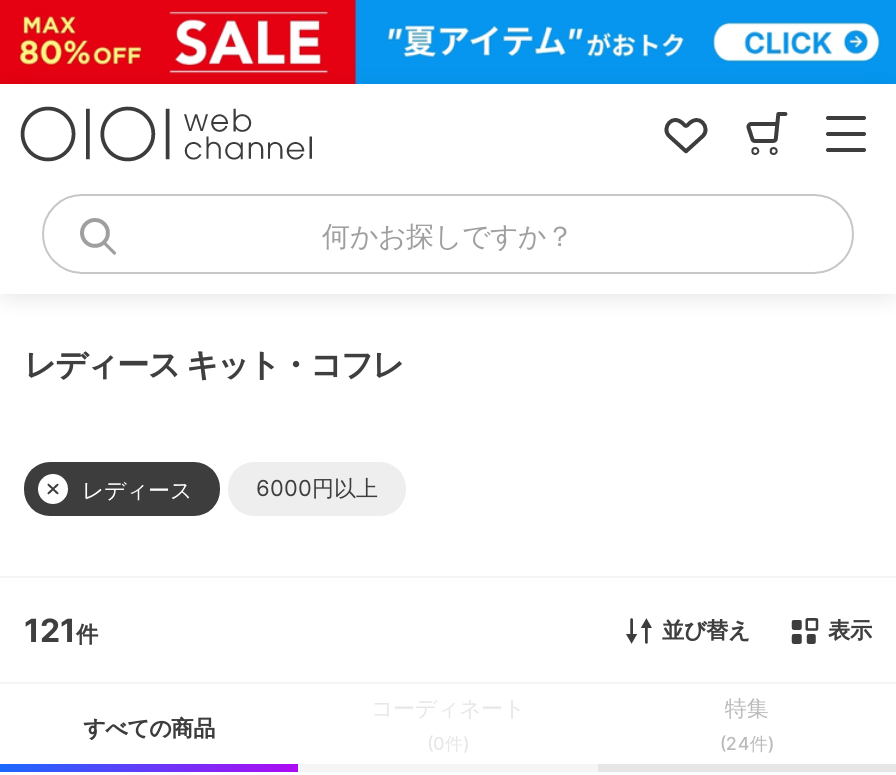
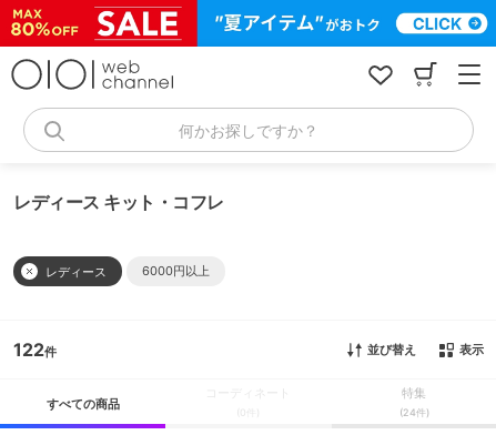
- 121
+ 122
